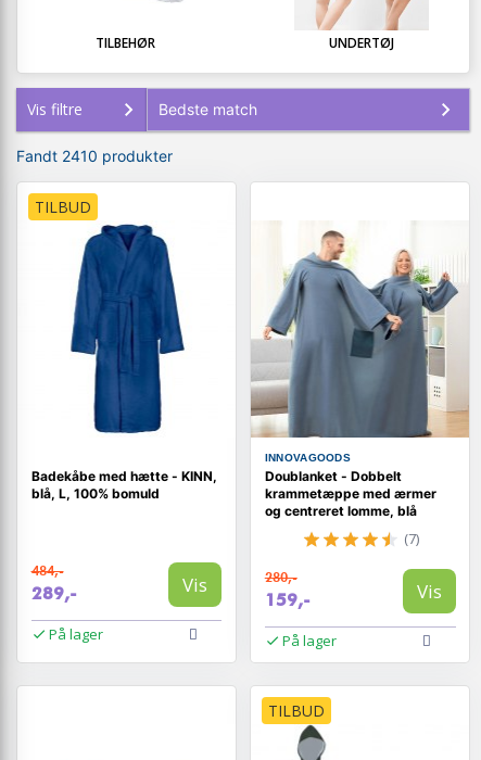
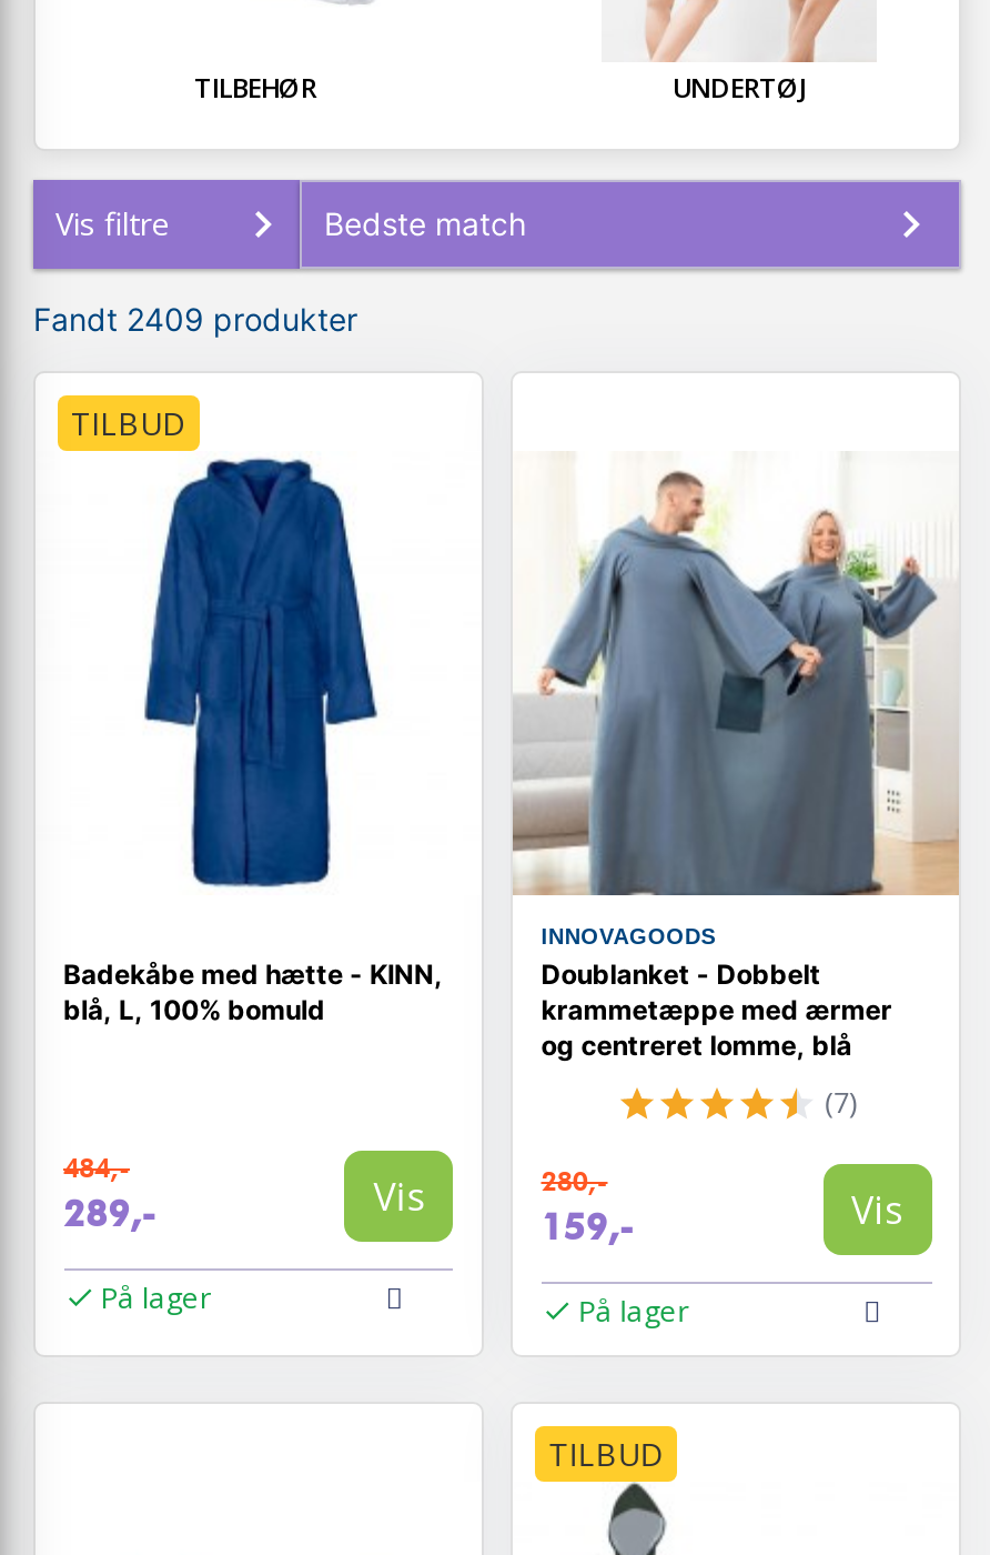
- Fandt 2410 produkter
+ Fandt 2409 produkter
